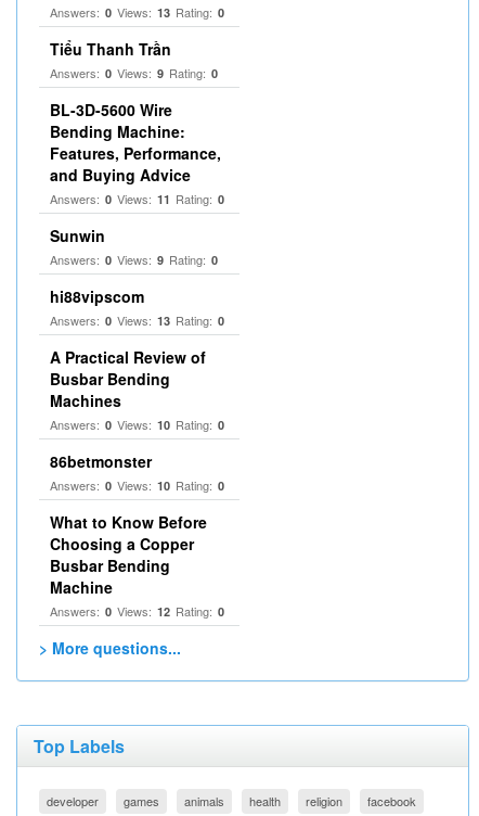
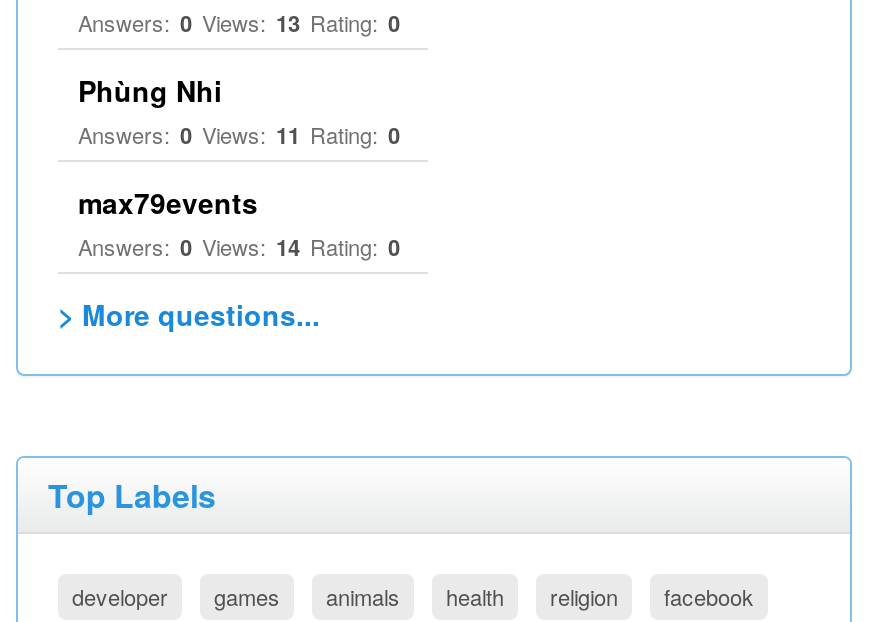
- Tiểu Thanh Trần
- Answers: 0 Views: 9 Rating: 0
- BL-3D-5600 Wire
- Bending Machine:
- Features, Performance,
- and Buying Advice
+ Phùng Nhi

- Sunwin
- Answers: 0 Views: 9 Rating: 0
- hi88vipscom
- Answers: 0 Views: 13 Rating: 0
- A Practical Review of
- Busbar Bending
- Machines
- Answers: 0 Views: 10 Rating: 0
- 86betmonster
- Answers: 0 Views: 10 Rating: 0
- What to Know Before
- Choosing a Copper
- Busbar Bending
- Machine
- Answers: 0 Views: 12 Rating: 0
+ max79events
+ Answers: 0 Views: 14 Rating: 0
